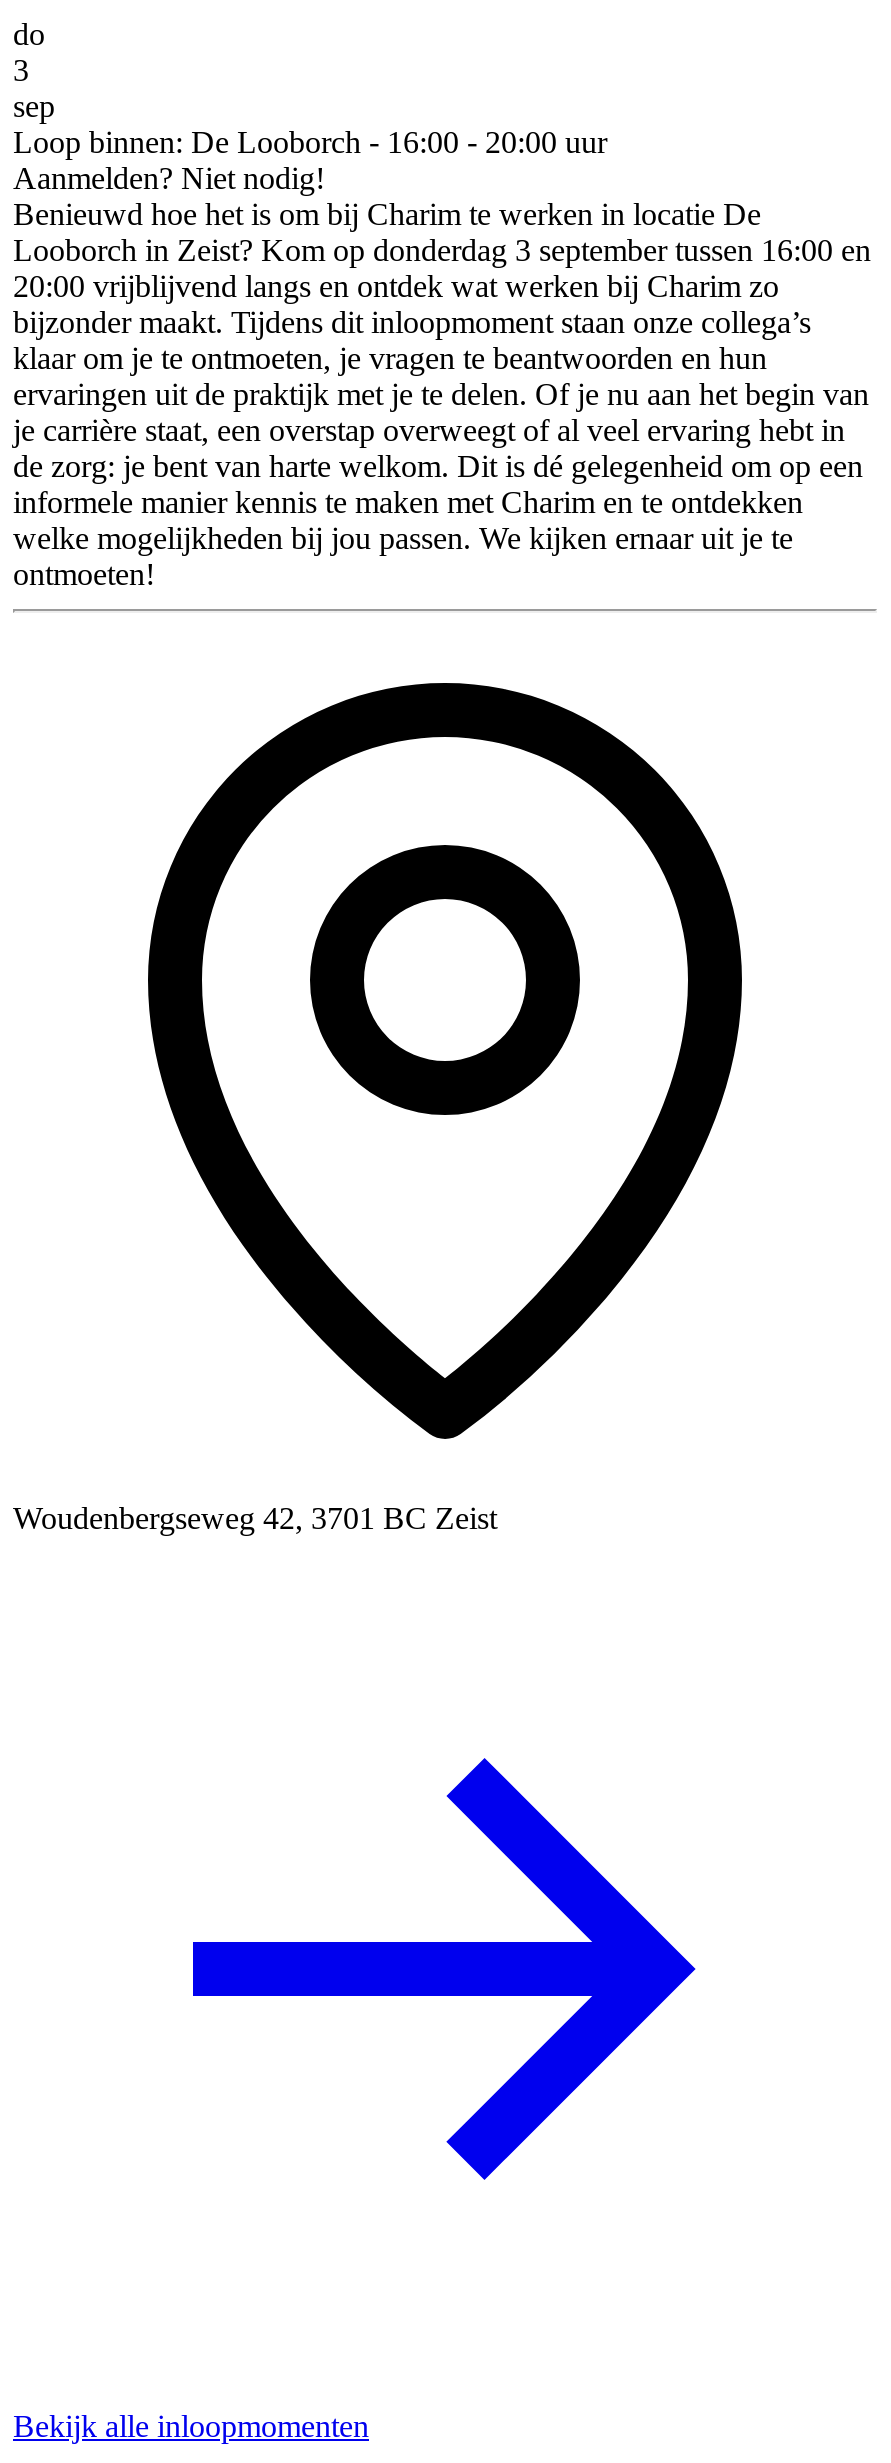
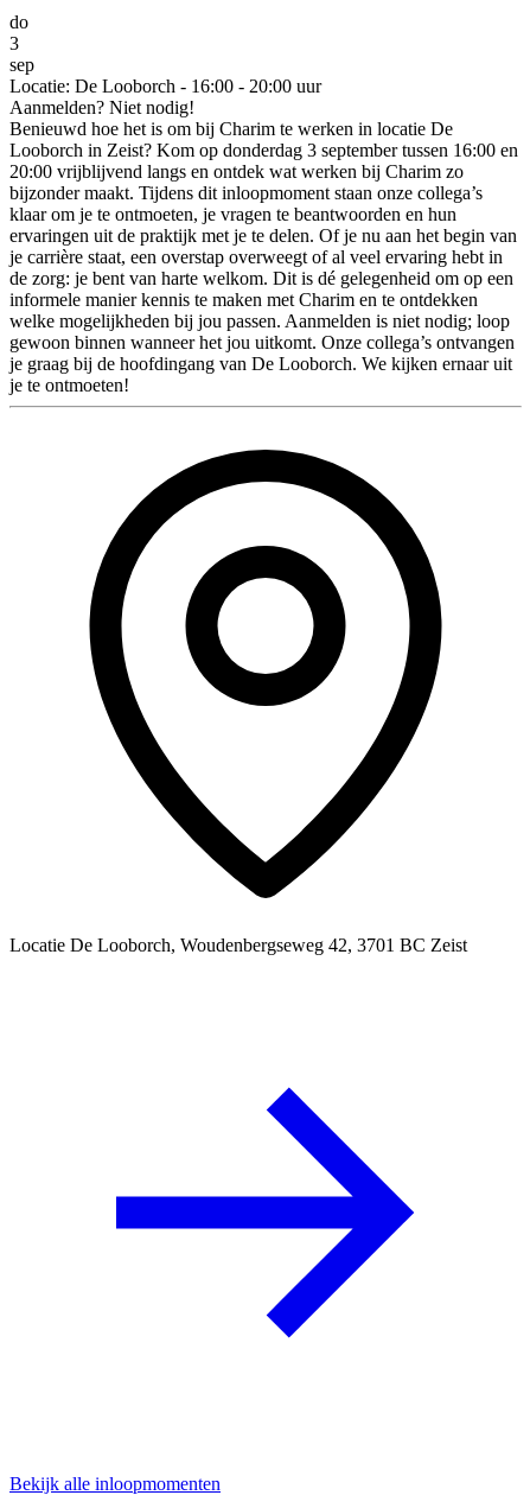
- Loop binnen: De Looborch - 16:00 - 20:00 uur
+ Locatie: De Looborch - 16:00 - 20:00 uur

- welke mogelijkheden bij jou passen. We kijken ernaar uit je te
- ontmoeten!
+ welke mogelijkheden bij jou passen. Aanmelden is niet nodig; loop
+ gewoon binnen wanneer het jou uitkomt. Onze collega’s ontvangen
+ je graag bij de hoofdingang van De Looborch. We kijken ernaar uit
+ je te ontmoeten!

- Woudenbergseweg 42, 3701 BC Zeist
+ Locatie De Looborch, Woudenbergseweg 42, 3701 BC Zeist
